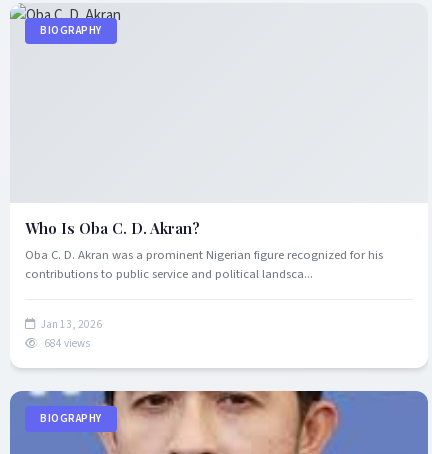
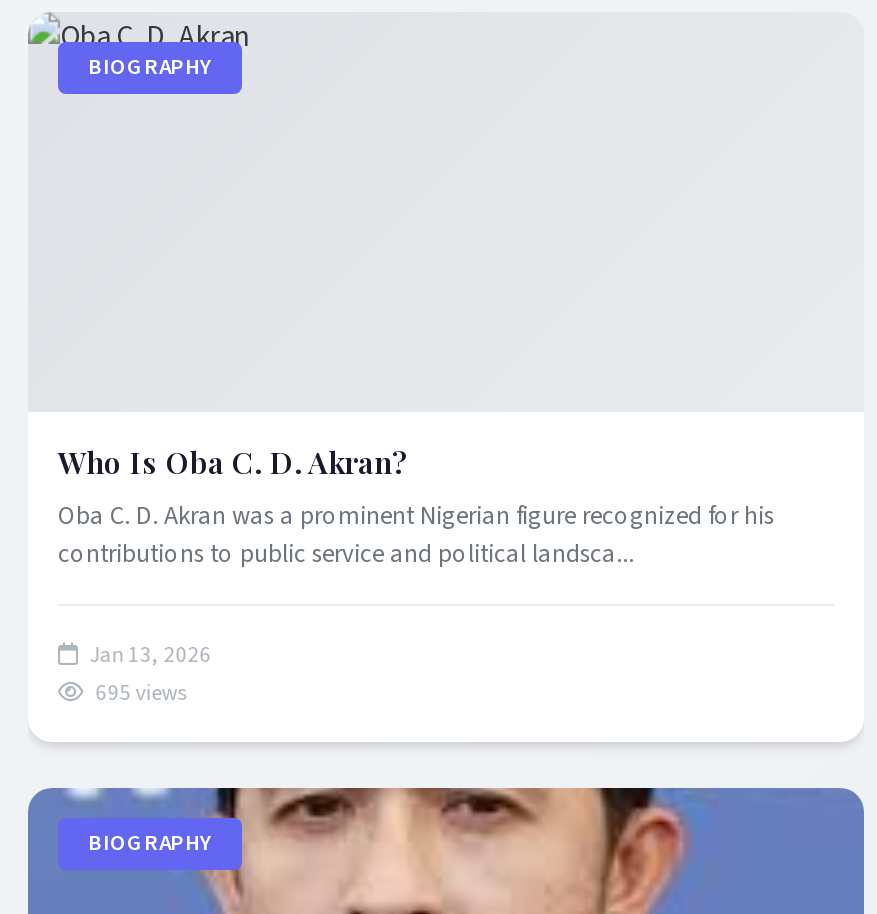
- 684 views
+ 695 views
